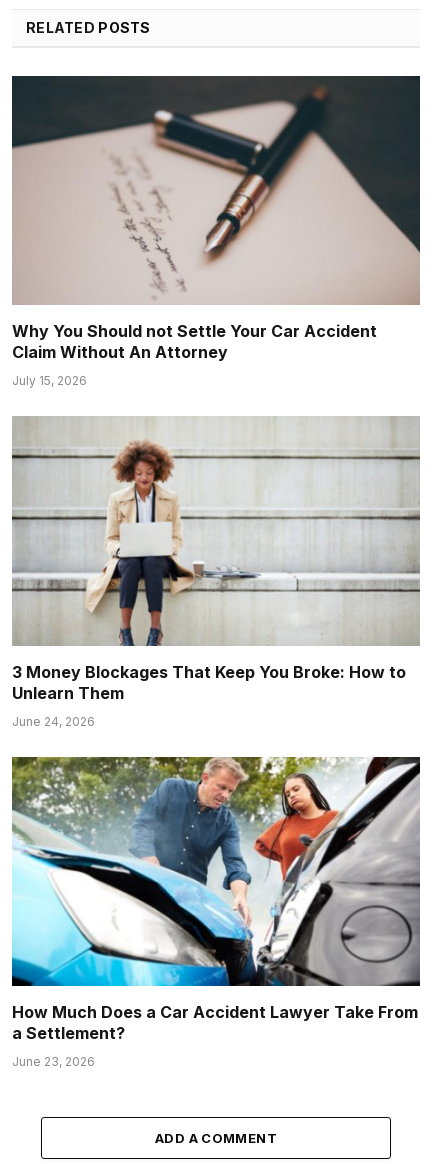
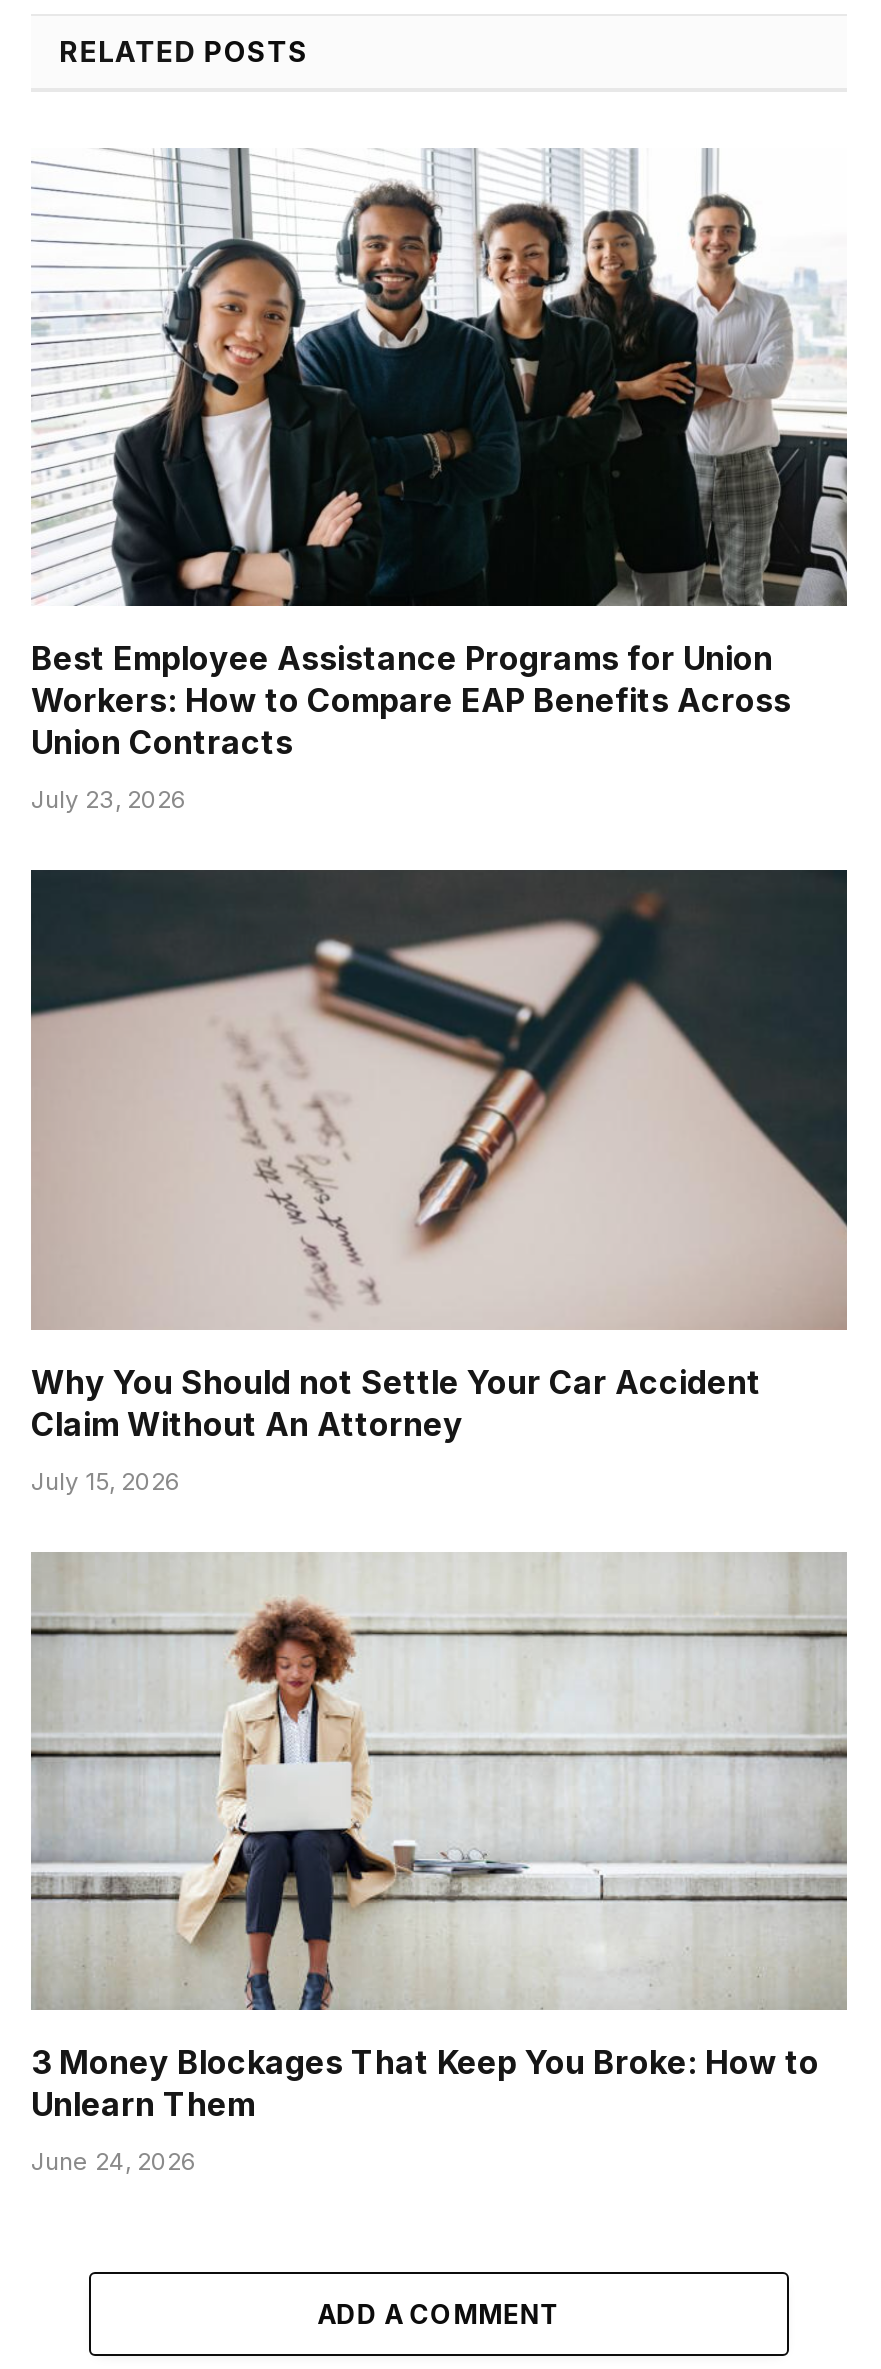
+ [image]
+ Best Employee Assistance Programs for Union
+ Workers: How to Compare EAP Benefits Across
+ Union Contracts
+ July 23, 2026

moved down: [image] | Why You Should not Settle Your Car Accident | Claim Without An Attorney | July 15, 2026 | 3 Money Blockages That Keep You Broke: How to | Unlearn Them | June 24, 2026

- [image]
- How Much Does a Car Accident Lawyer Take From
- a Settlement?
- June 23, 2026
